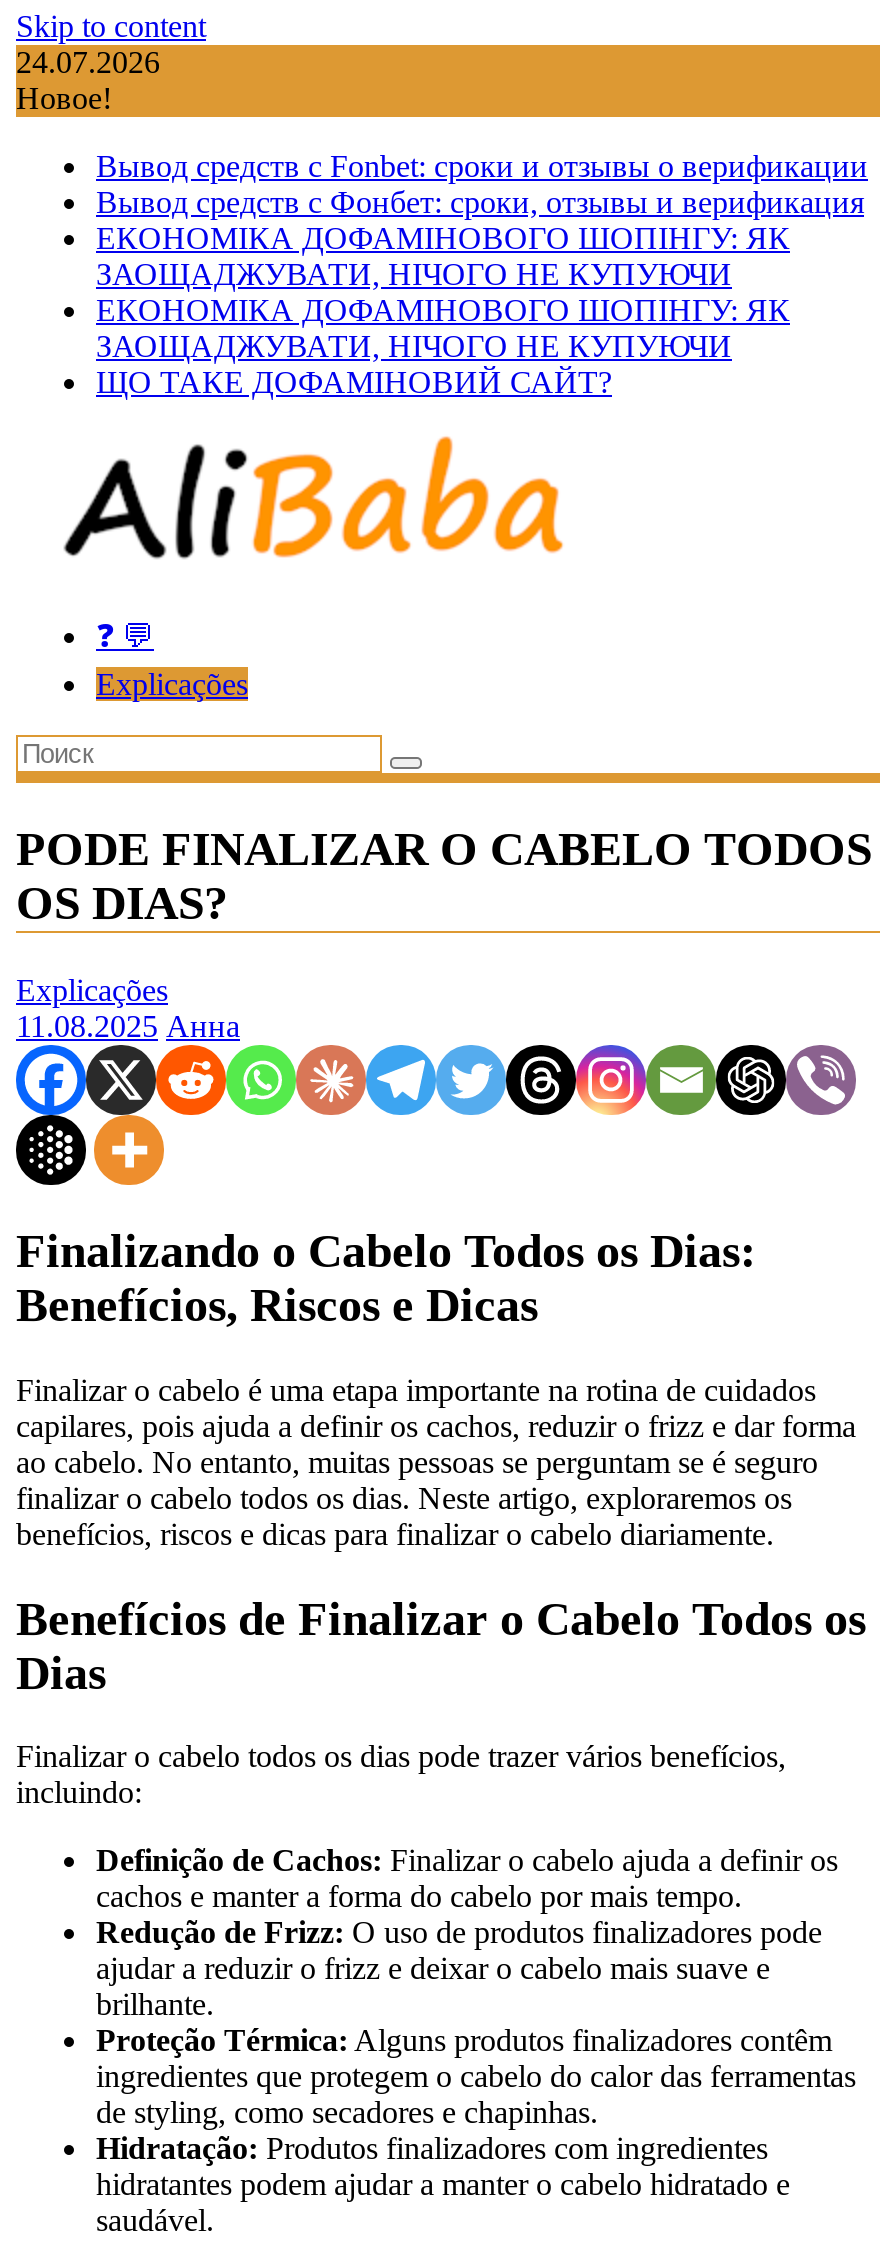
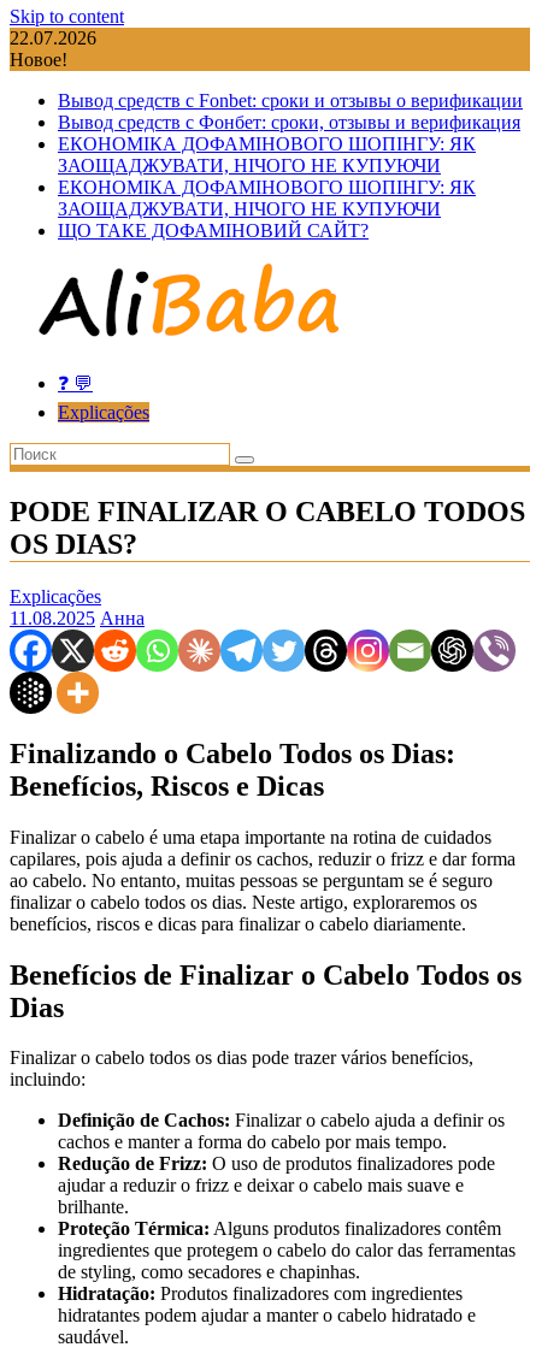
- 24.07.2026
+ 22.07.2026
